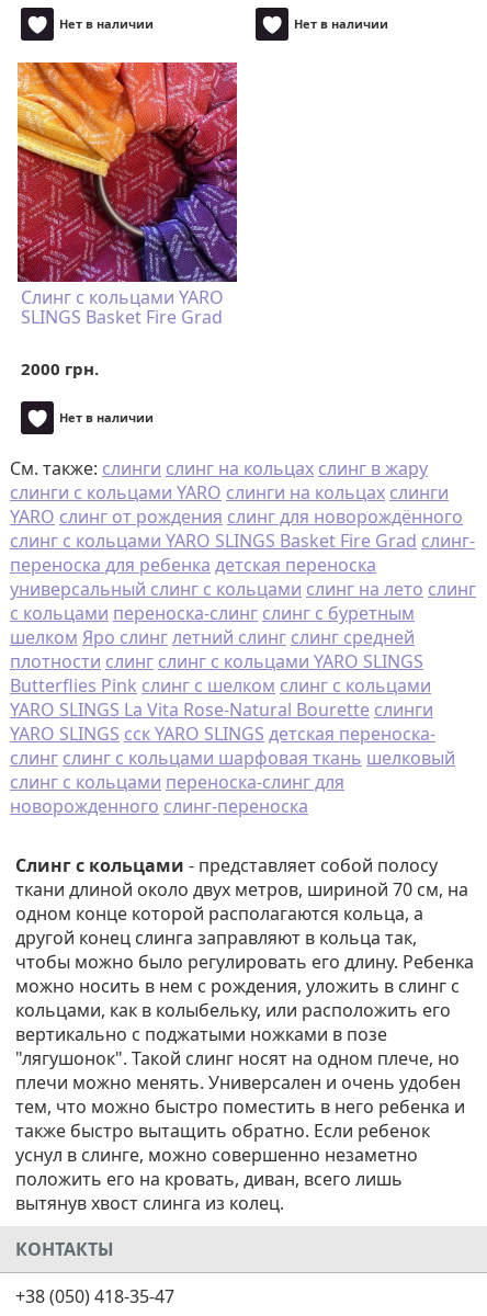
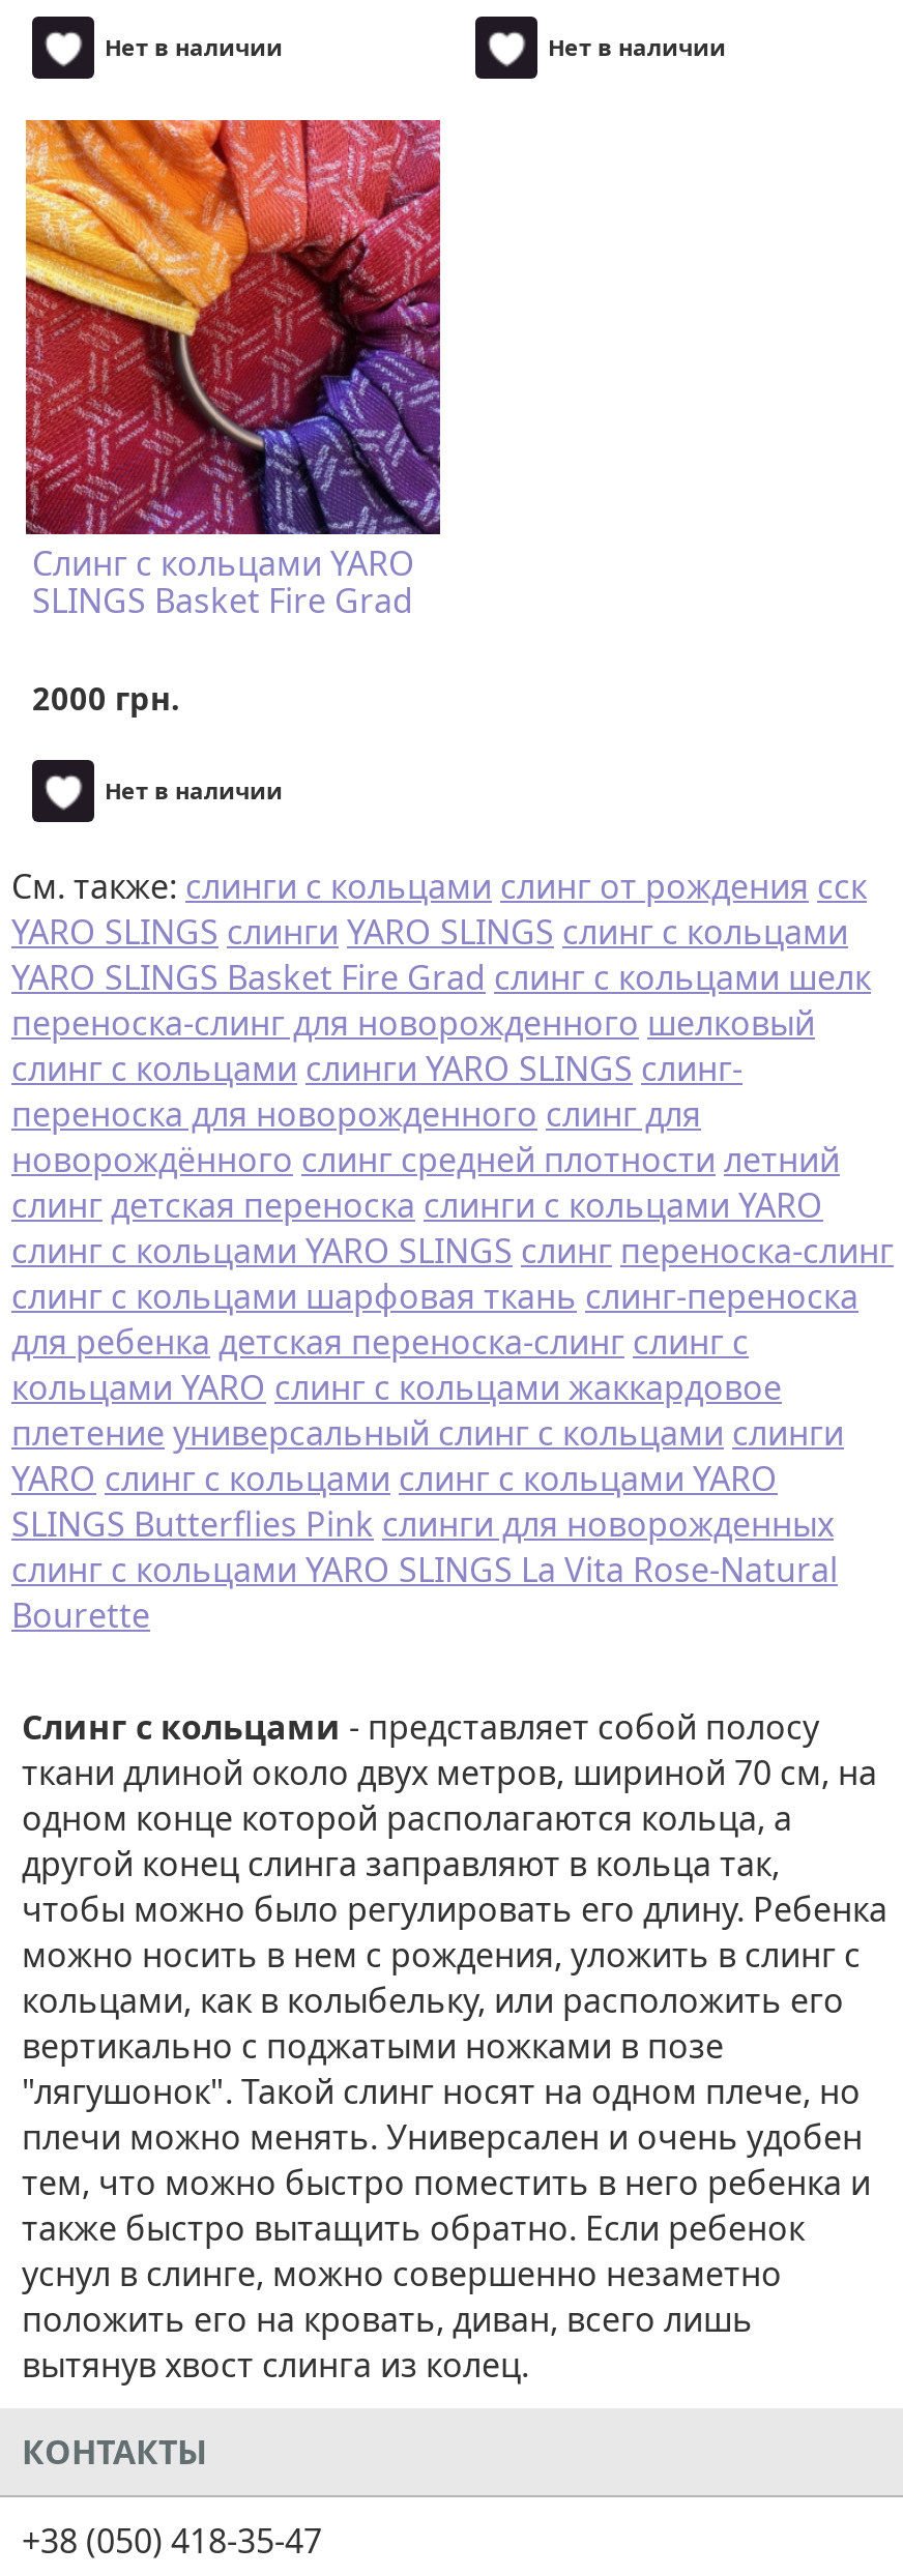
- См. также: слинги слинг на кольцах слинг в жару
- слинги с кольцами YARO слинги на кольцах слинги
- YARO слинг от рождения слинг для новорождённого
- слинг с кольцами YARO SLINGS Basket Fire Grad слинг-
- переноска для ребенка детская переноска
- универсальный слинг с кольцами слинг на лето слинг
- с кольцами переноска-слинг слинг с буретным
- шелком Яро слинг летний слинг слинг средней
- плотности слинг слинг с кольцами YARO SLINGS
- Butterflies Pink слинг с шелком слинг с кольцами
- YARO SLINGS La Vita Rose-Natural Bourette слинги
- YARO SLINGS сск YARO SLINGS детская переноска-
- слинг слинг с кольцами шарфовая ткань шелковый
- слинг с кольцами переноска-слинг для
- новорожденного слинг-переноска
+ См. также: слинги с кольцами слинг от рождения сск
+ YARO SLINGS слинги YARO SLINGS слинг с кольцами
+ YARO SLINGS Basket Fire Grad слинг с кольцами шелк
+ переноска-слинг для новорожденного шелковый
+ слинг с кольцами слинги YARO SLINGS слинг-
+ переноска для новорожденного слинг для
+ новорождённого слинг средней плотности летний
+ слинг детская переноска слинги с кольцами YARO
+ слинг с кольцами YARO SLINGS слинг переноска-слинг
+ слинг с кольцами шарфовая ткань слинг-переноска
+ для ребенка детская переноска-слинг слинг с
+ кольцами YARO слинг с кольцами жаккардовое
+ плетение универсальный слинг с кольцами слинги
+ YARO слинг с кольцами слинг с кольцами YARO
+ SLINGS Butterflies Pink слинги для новорожденных
+ слинг с кольцами YARO SLINGS La Vita Rose-Natural
+ Bourette
